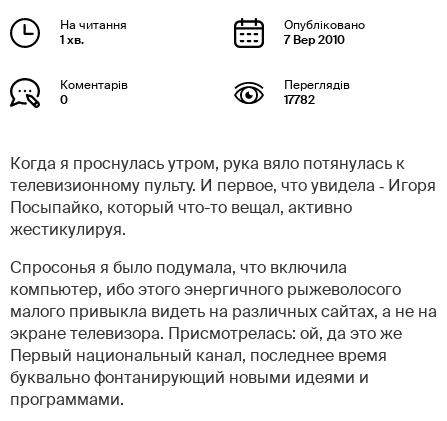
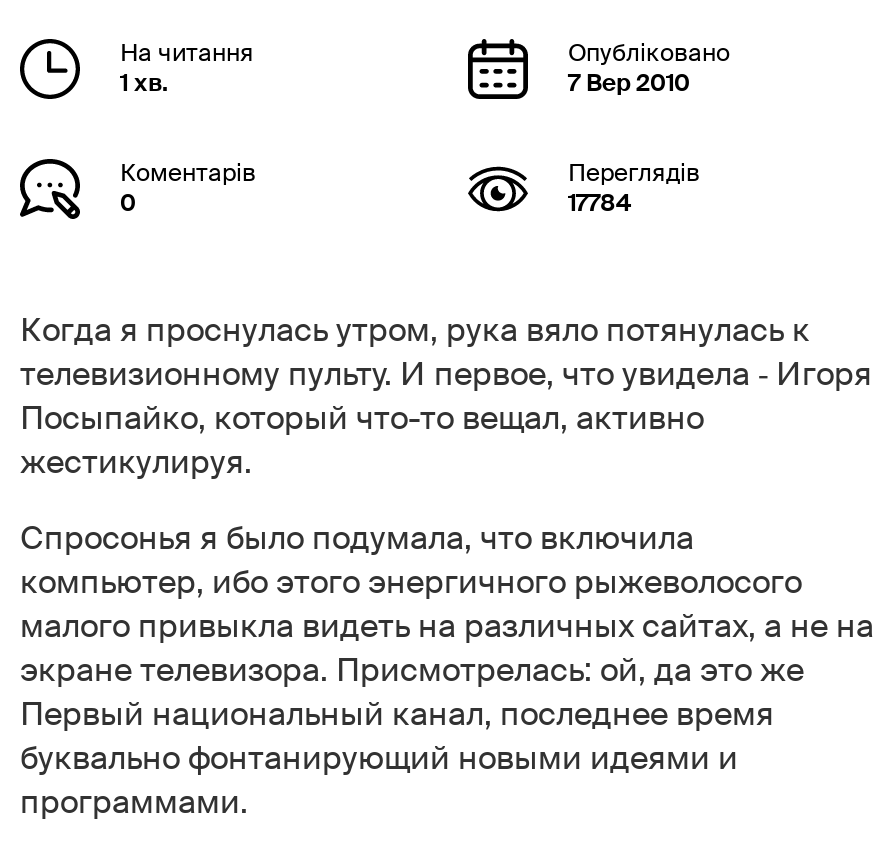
- 17782
+ 17784
